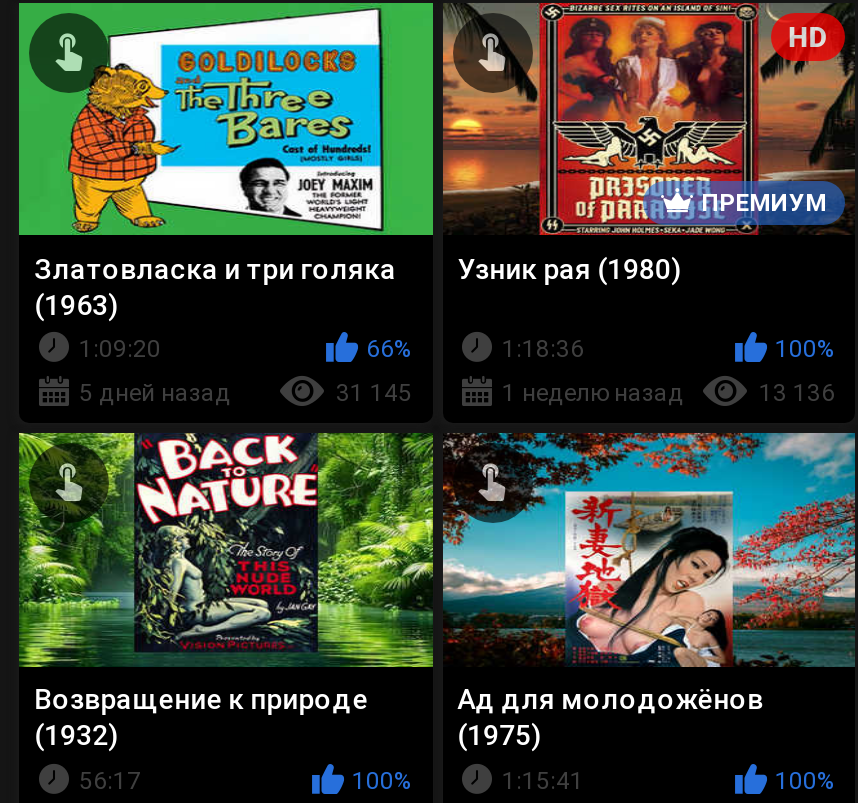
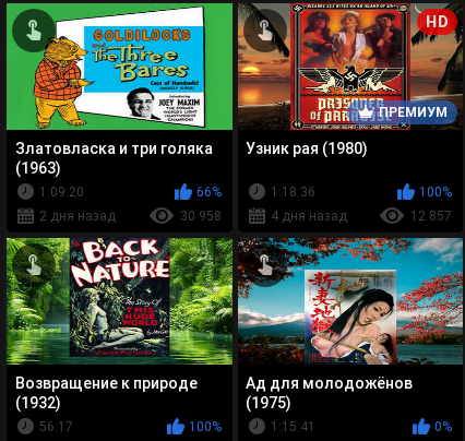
- 5 дней назад
+ 2 дня назад

- 31 145
+ 30 958

- 1 неделю назад
+ 4 дня назад

- 13 136
+ 12 857

- 100%
+ 0%
